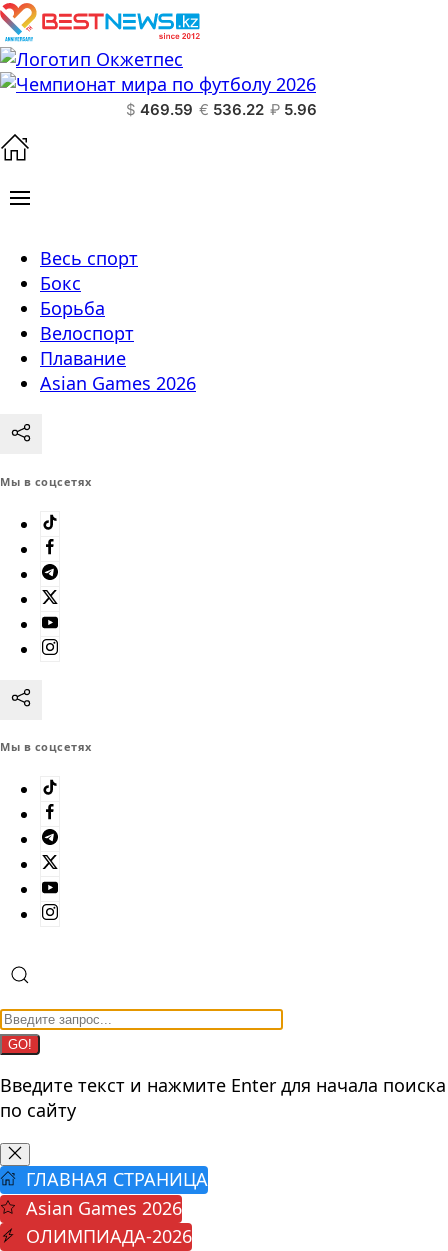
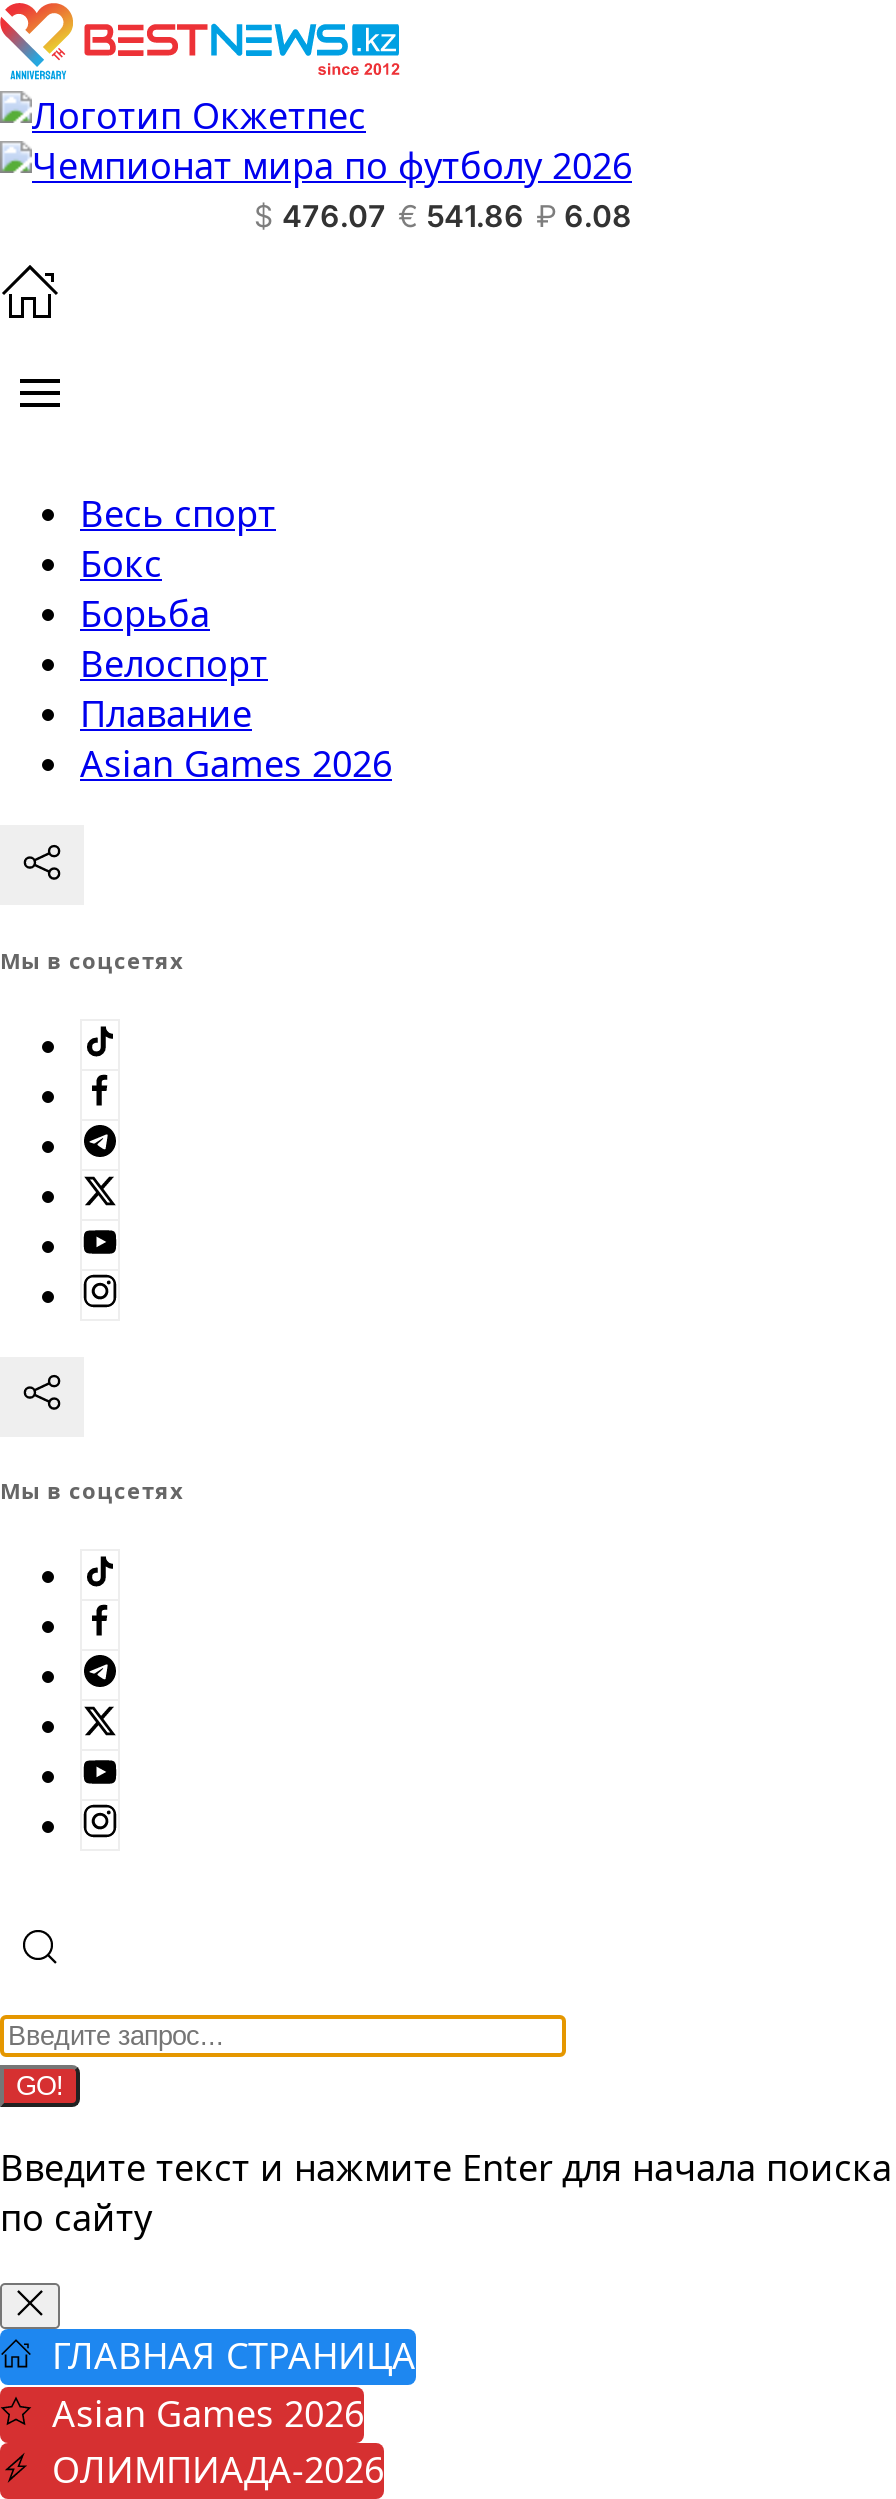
- $ 469.59 € 536.22 ₽ 5.96
+ $ 476.07 € 541.86 ₽ 6.08
